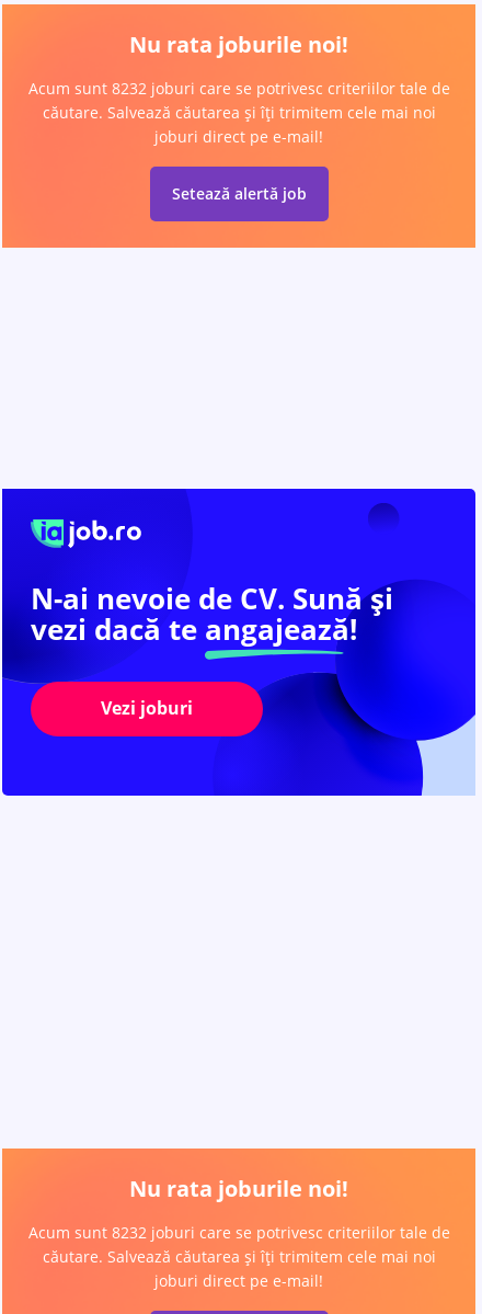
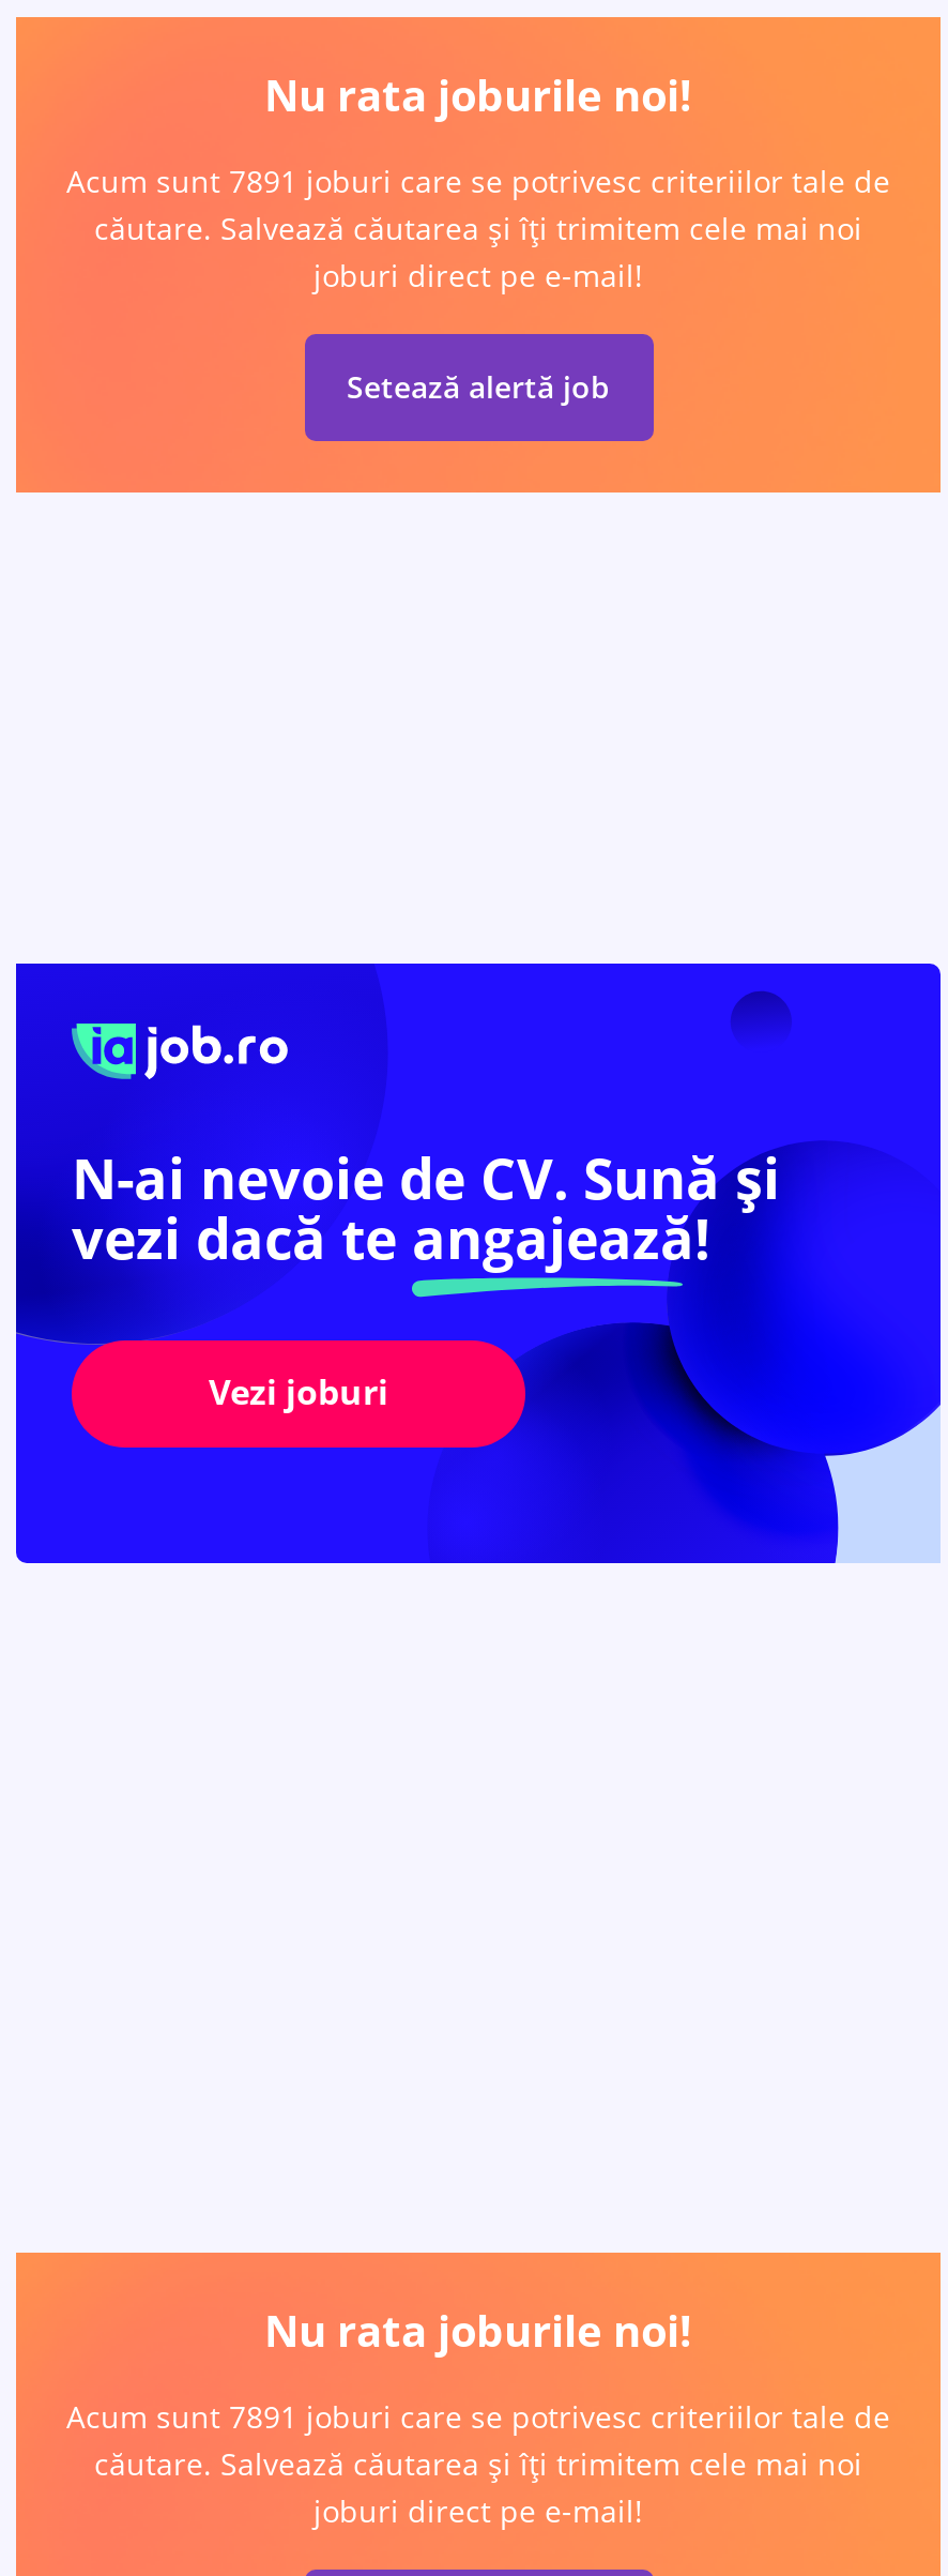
- Acum sunt 8232 joburi care se potrivesc criteriilor tale de
+ Acum sunt 7891 joburi care se potrivesc criteriilor tale de

- Acum sunt 8232 joburi care se potrivesc criteriilor tale de
+ Acum sunt 7891 joburi care se potrivesc criteriilor tale de
